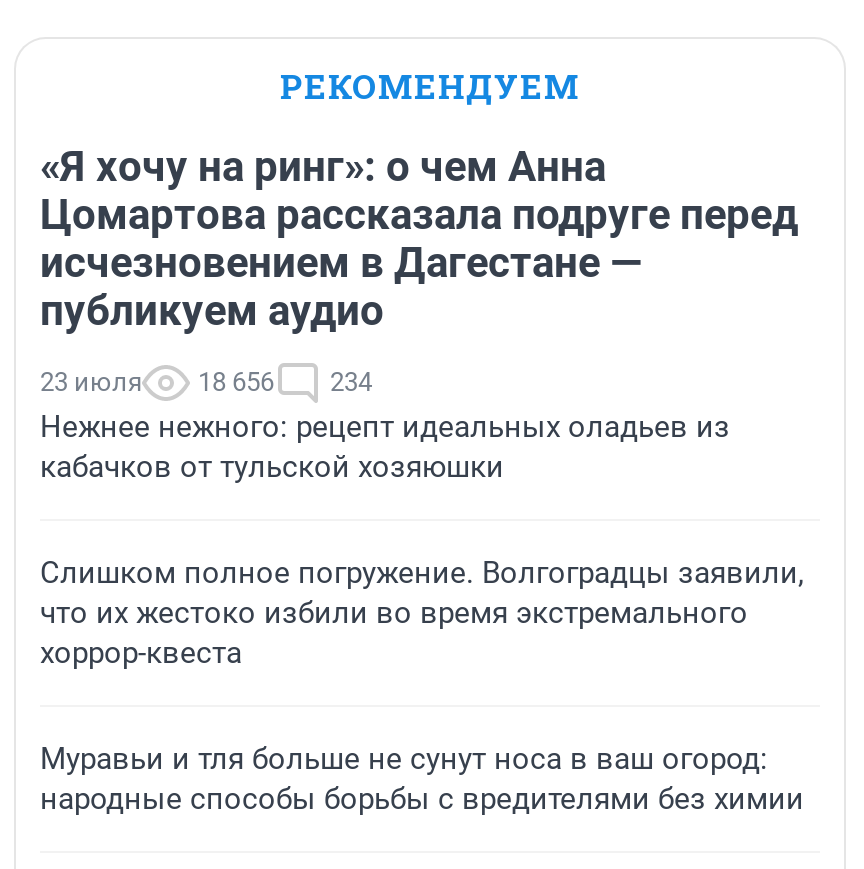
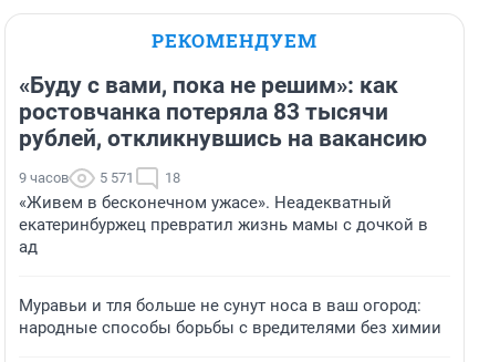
- «Я хочу на ринг»: о чем Анна
- Цомартова рассказала подруге перед
- исчезновением в Дагестане —
- публикуем аудио
- 23 июля
- 18 656
- 234
- Нежнее нежного: рецепт идеальных оладьев из
- кабачков от тульской хозяюшки
- Слишком полное погружение. Волгоградцы заявили,
- что их жестоко избили во время экстремального
- хоррор-квеста
+ «Буду с вами, пока не решим»: как
+ ростовчанка потеряла 83 тысячи
+ рублей, откликнувшись на вакансию
+ 9 часов
+ 5 571
+ 18
+ «Живем в бесконечном ужасе». Неадекватный
+ екатеринбуржец превратил жизнь мамы с дочкой в
+ ад
